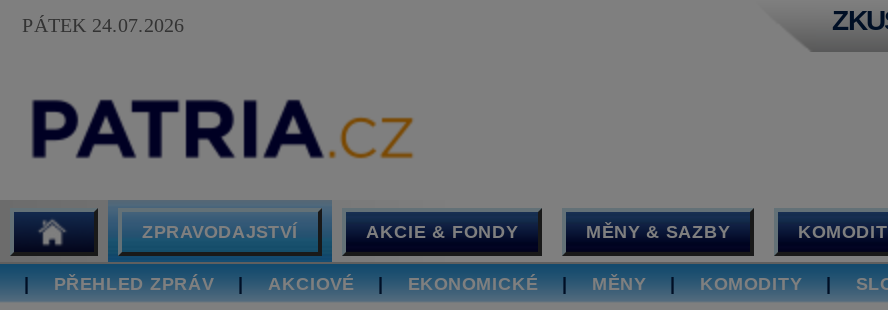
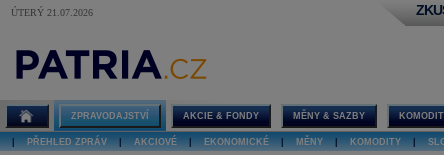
- PÁTEK 24.07.2026
+ ÚTERÝ 21.07.2026
